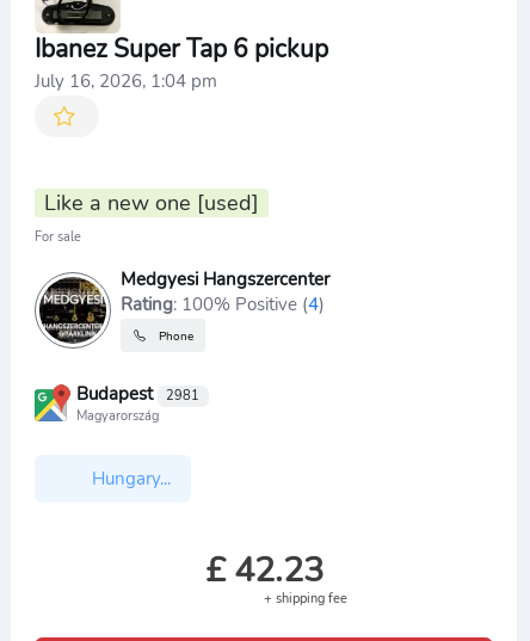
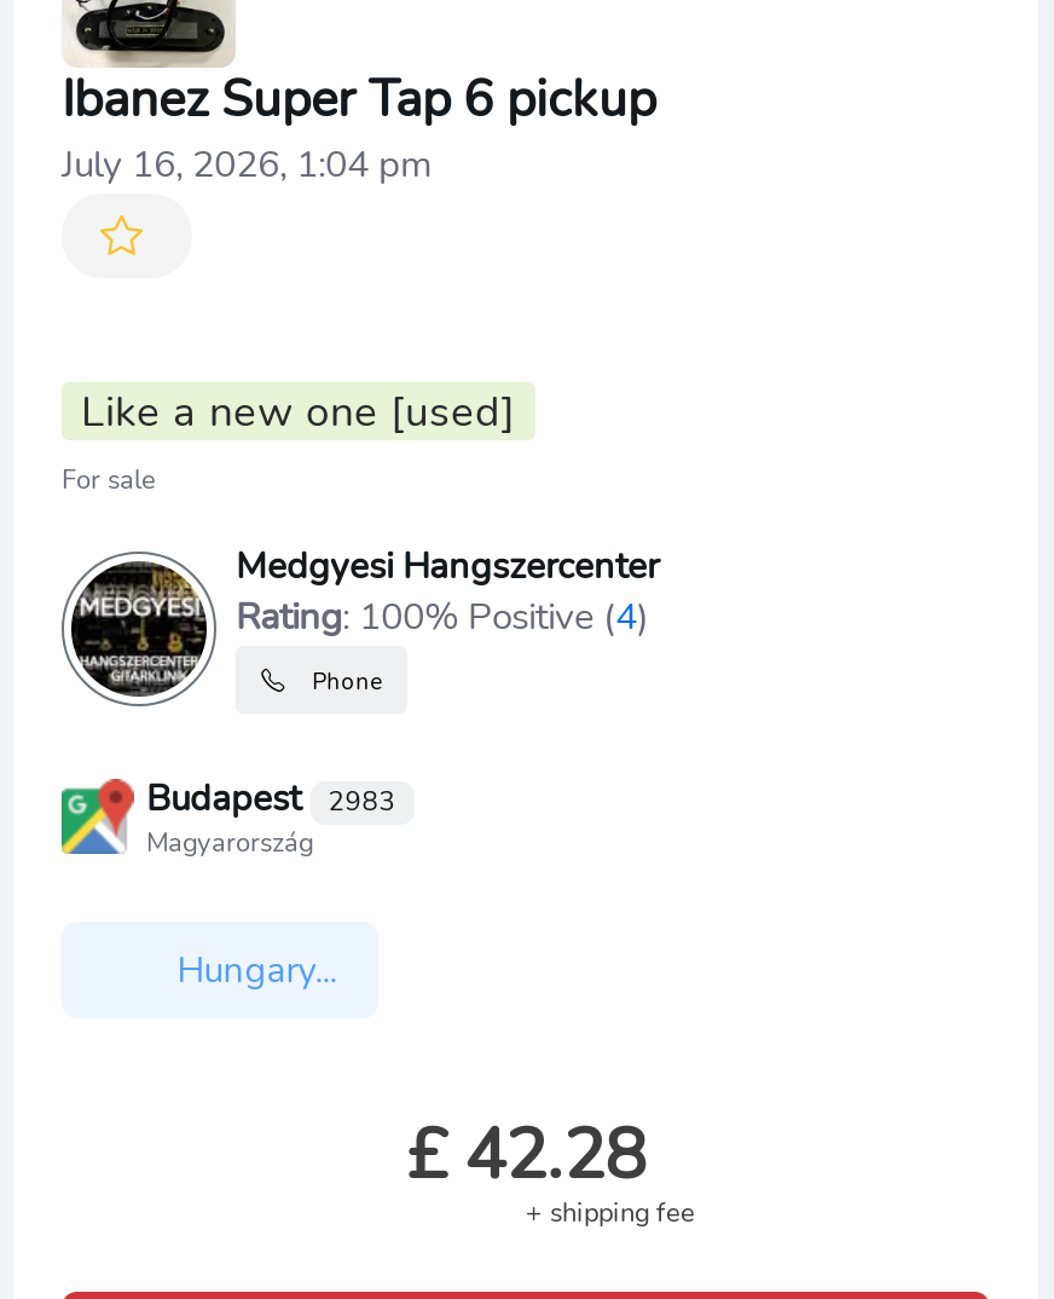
- Budapest 2981
+ Budapest 2983

- £ 42.23
+ £ 42.28
